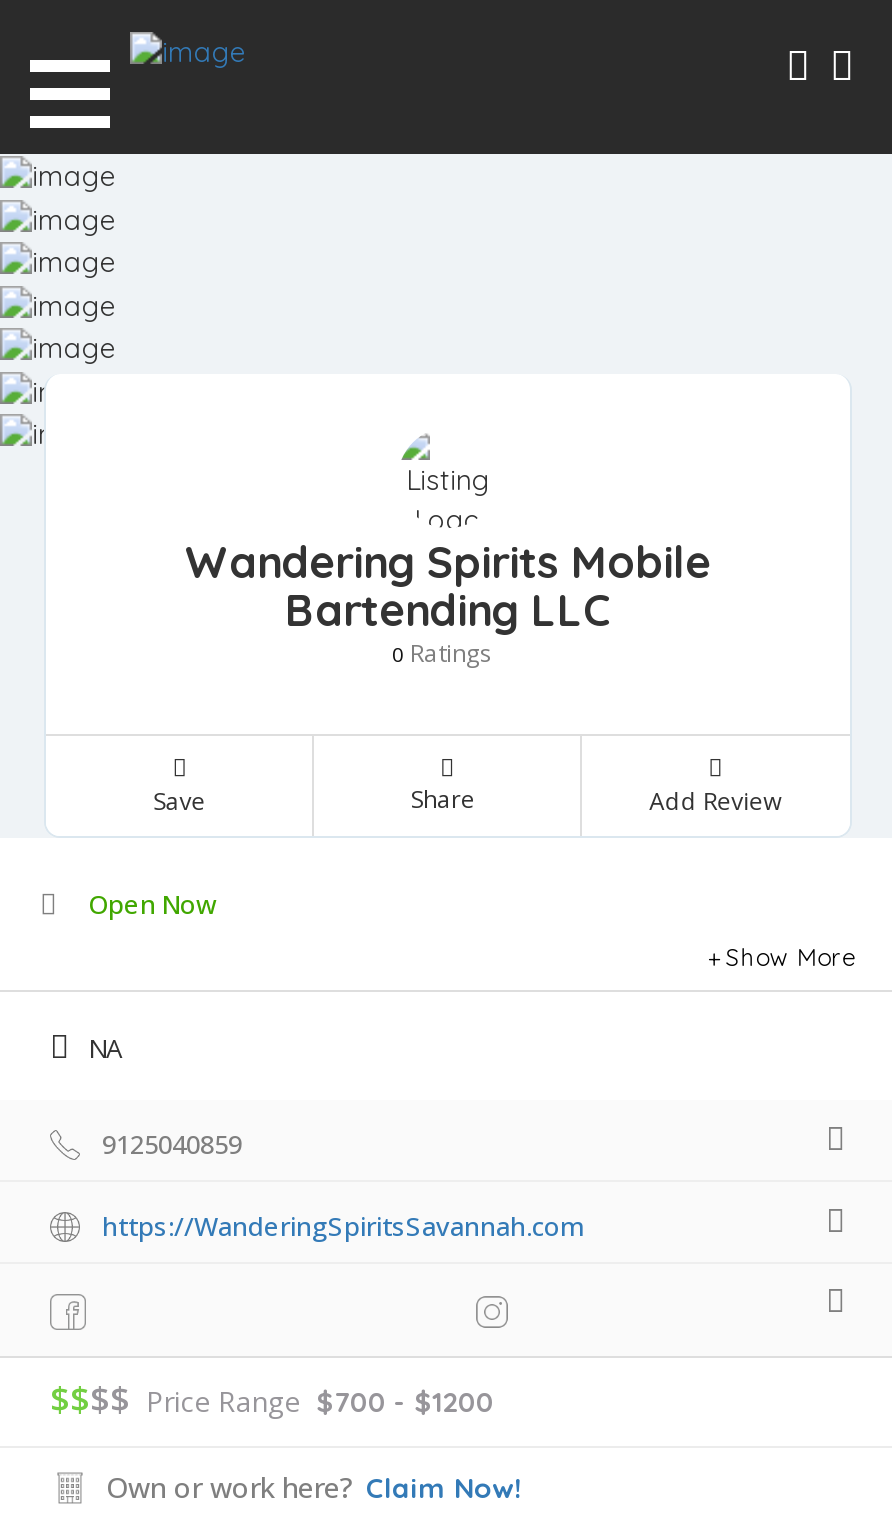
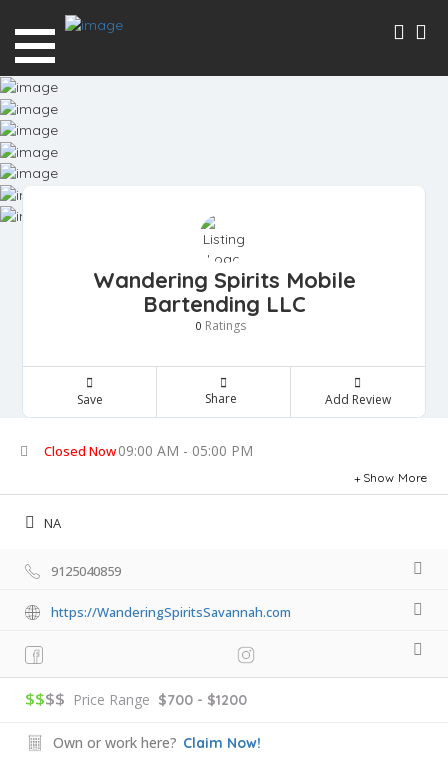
- Open Now
+ Closed Now 09:00 AM - 05:00 PM
